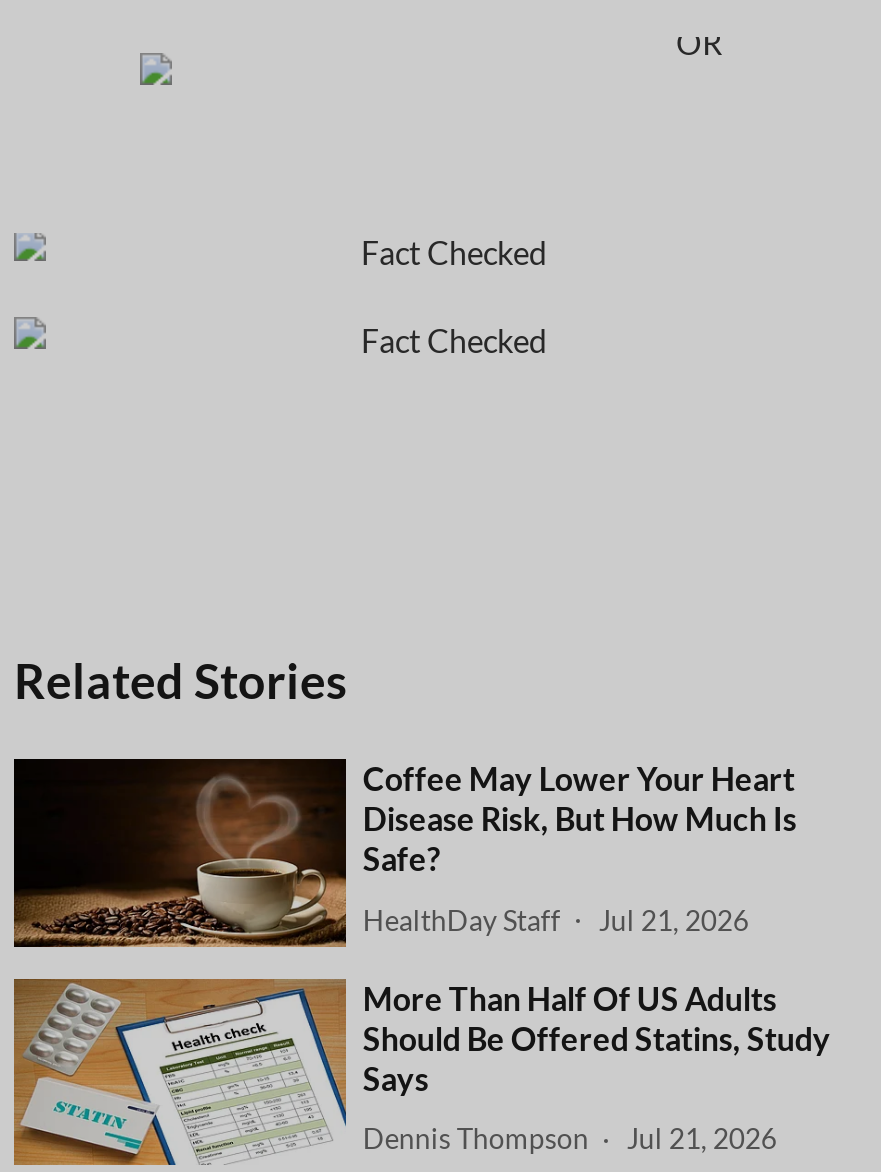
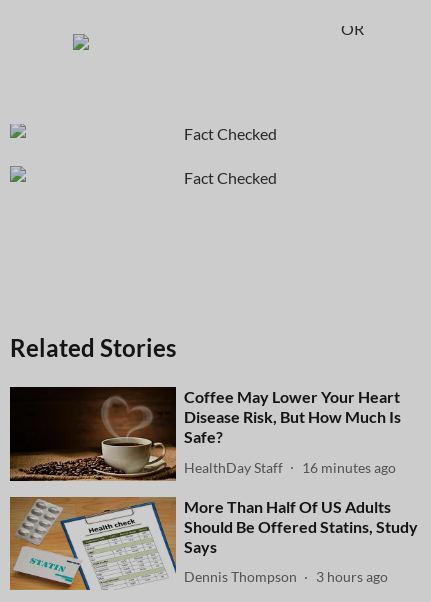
- HealthDay Staff Jul 21, 2026
+ HealthDay Staff 16 minutes ago

- Dennis Thompson Jul 21, 2026
+ Dennis Thompson 3 hours ago
